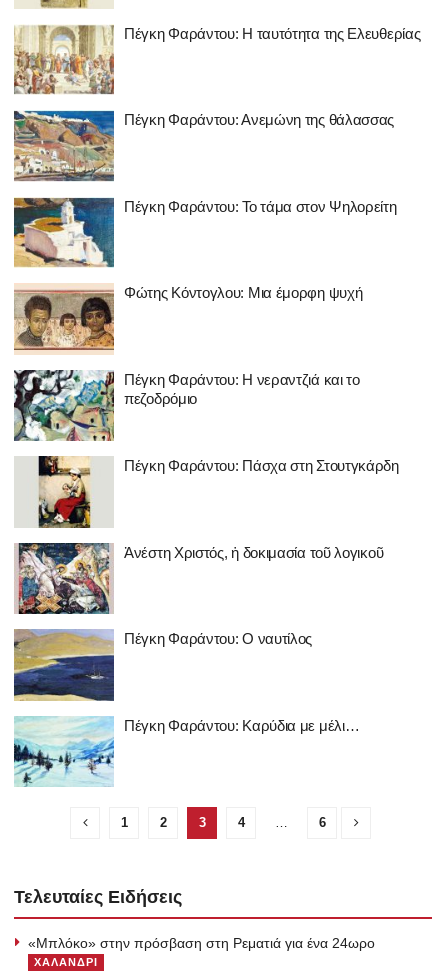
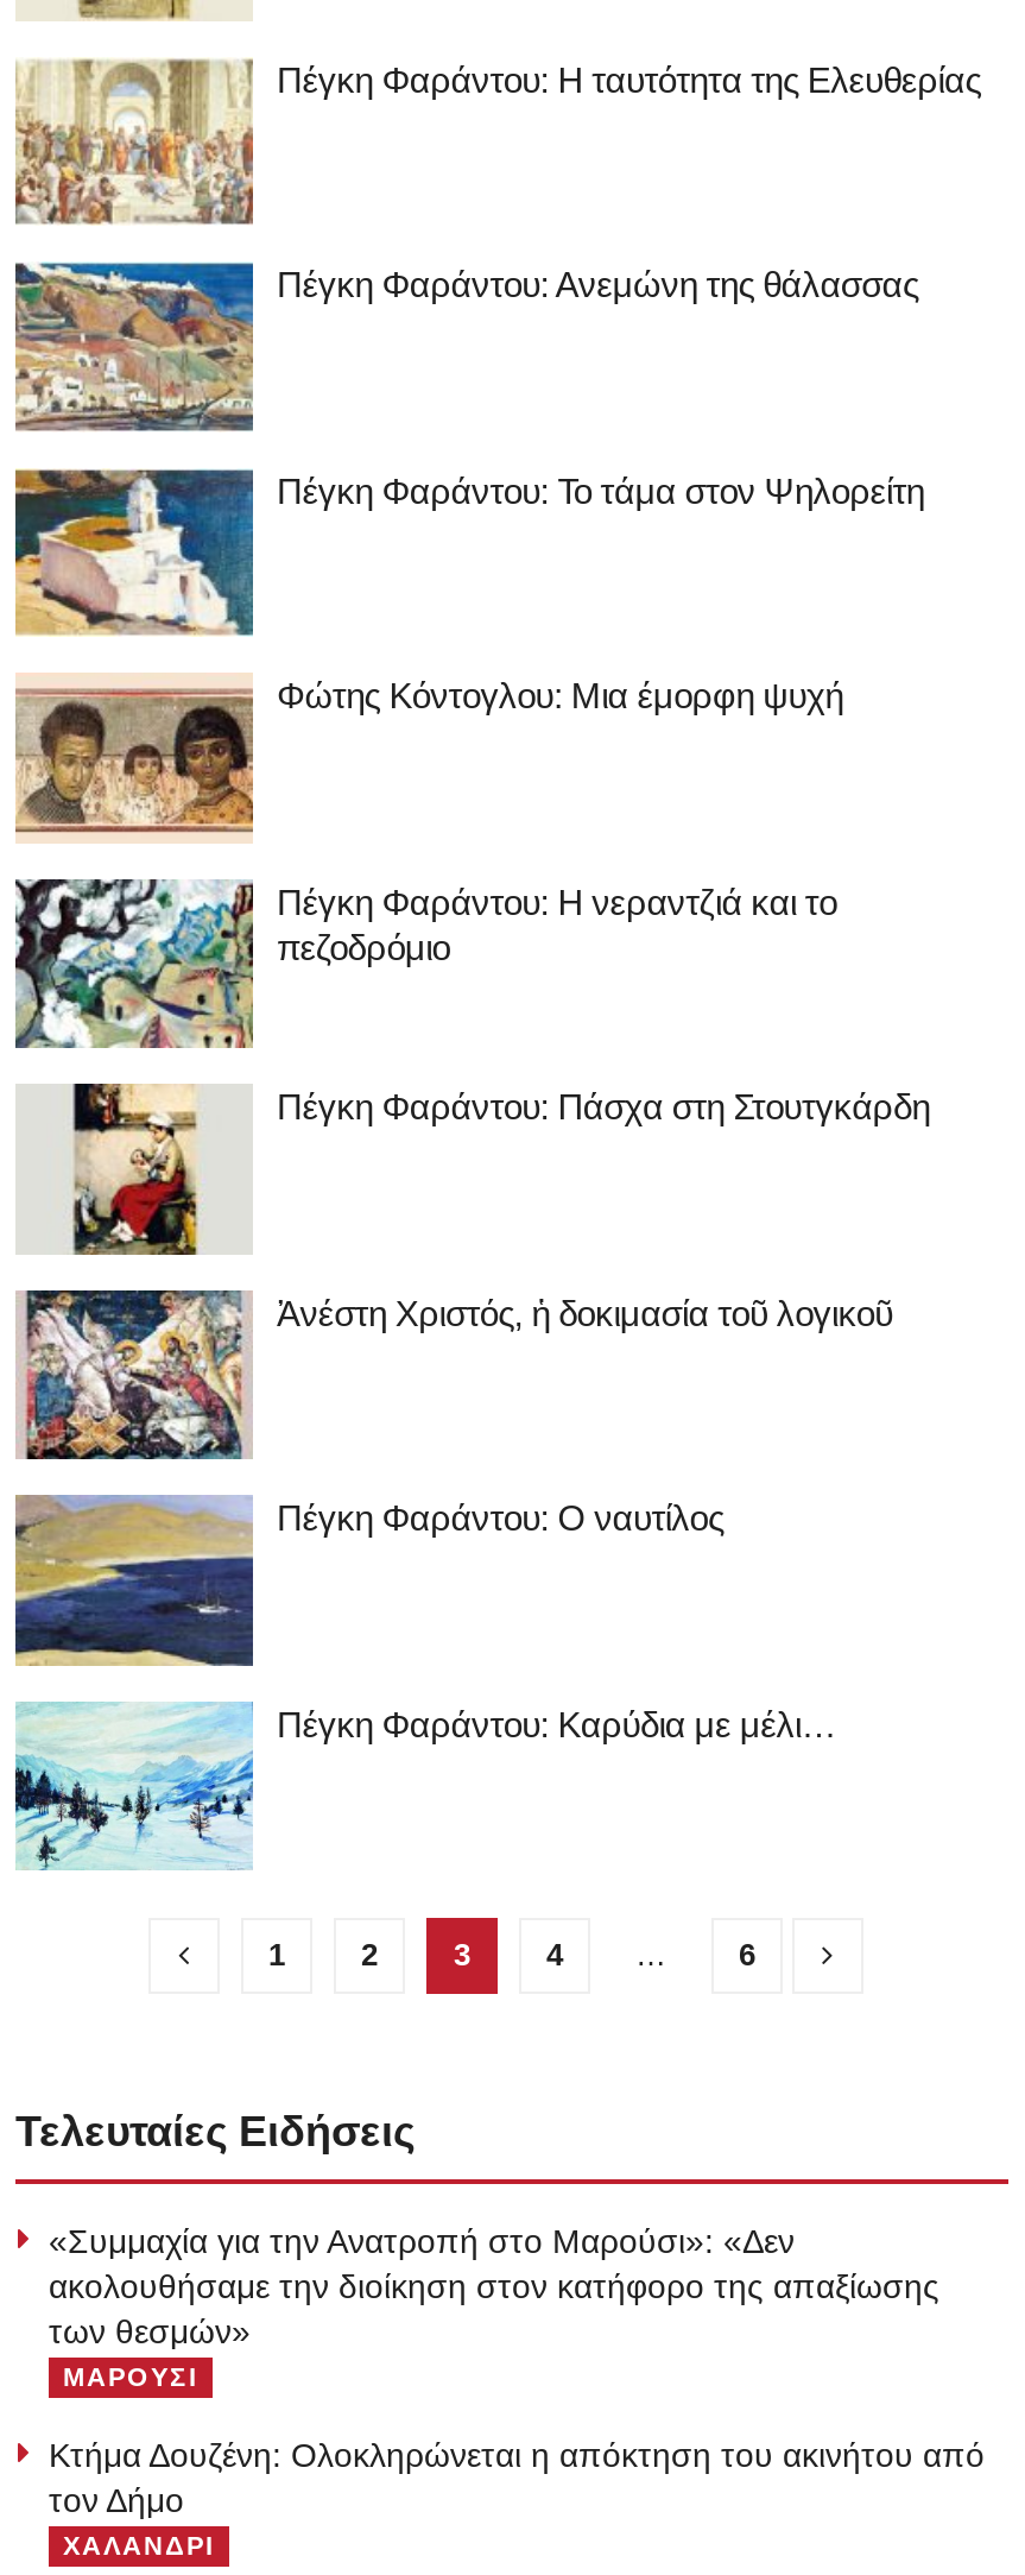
- «Μπλόκο» στην πρόσβαση στη Ρεματιά για ένα 24ωρο
+ «Συμμαχία για την Ανατροπή στο Μαρούσι»: «Δεν
+ ακολουθήσαμε την διοίκηση στον κατήφορο της απαξίωσης
+ των θεσμών»
+ ΜΑΡΟΥΣΙ
+ Κτήμα Δουζένη: Ολοκληρώνεται η απόκτηση του ακινήτου από
+ τον Δήμο
